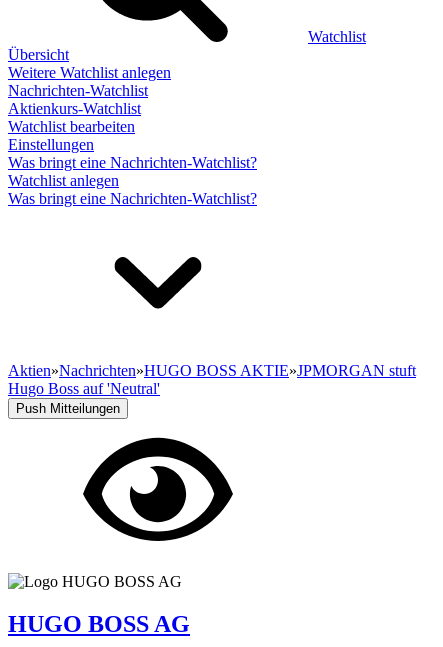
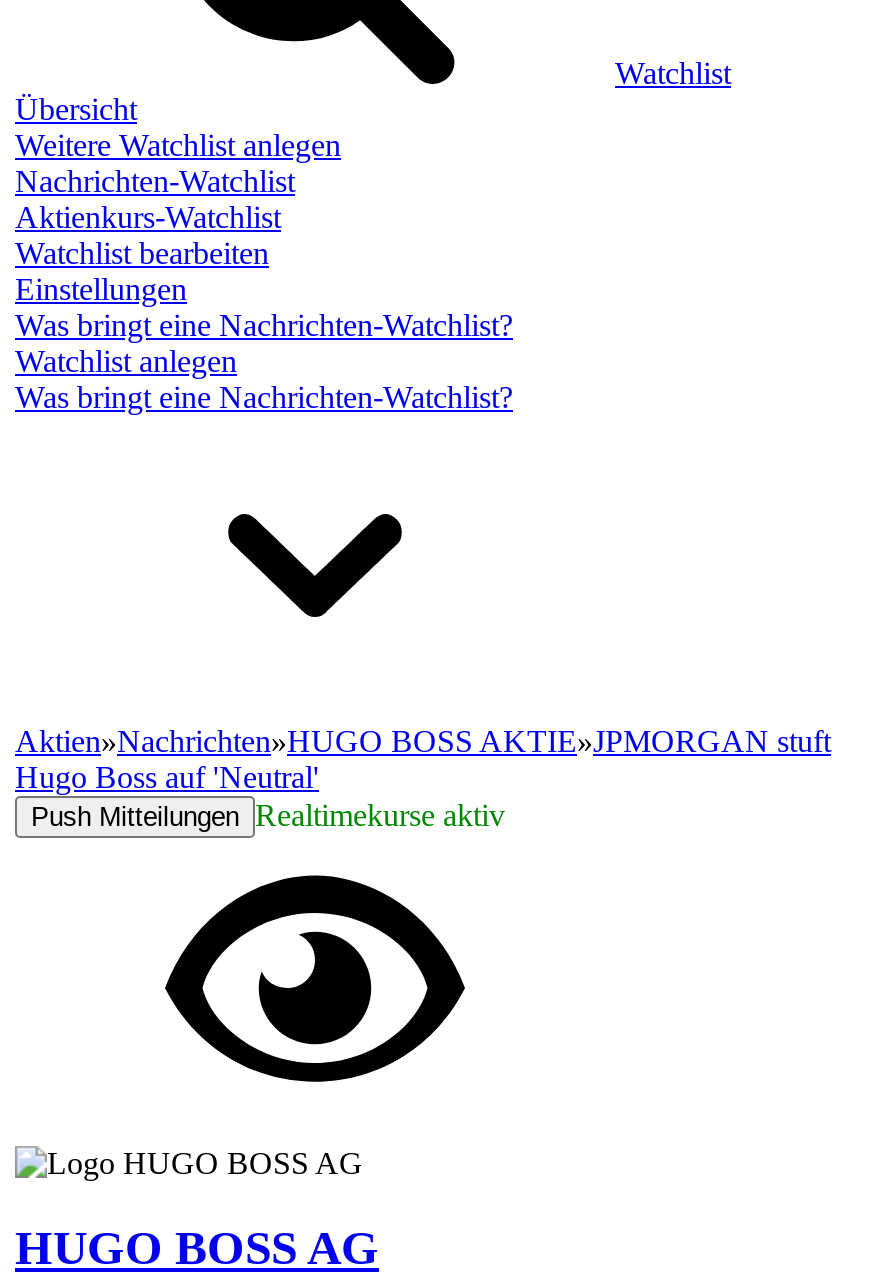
- Push Mitteilungen
+ Push Mitteilungen Realtimekurse aktiv
